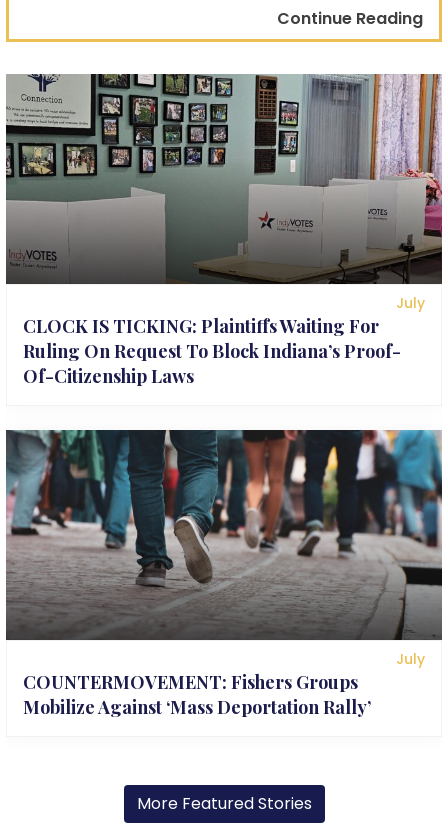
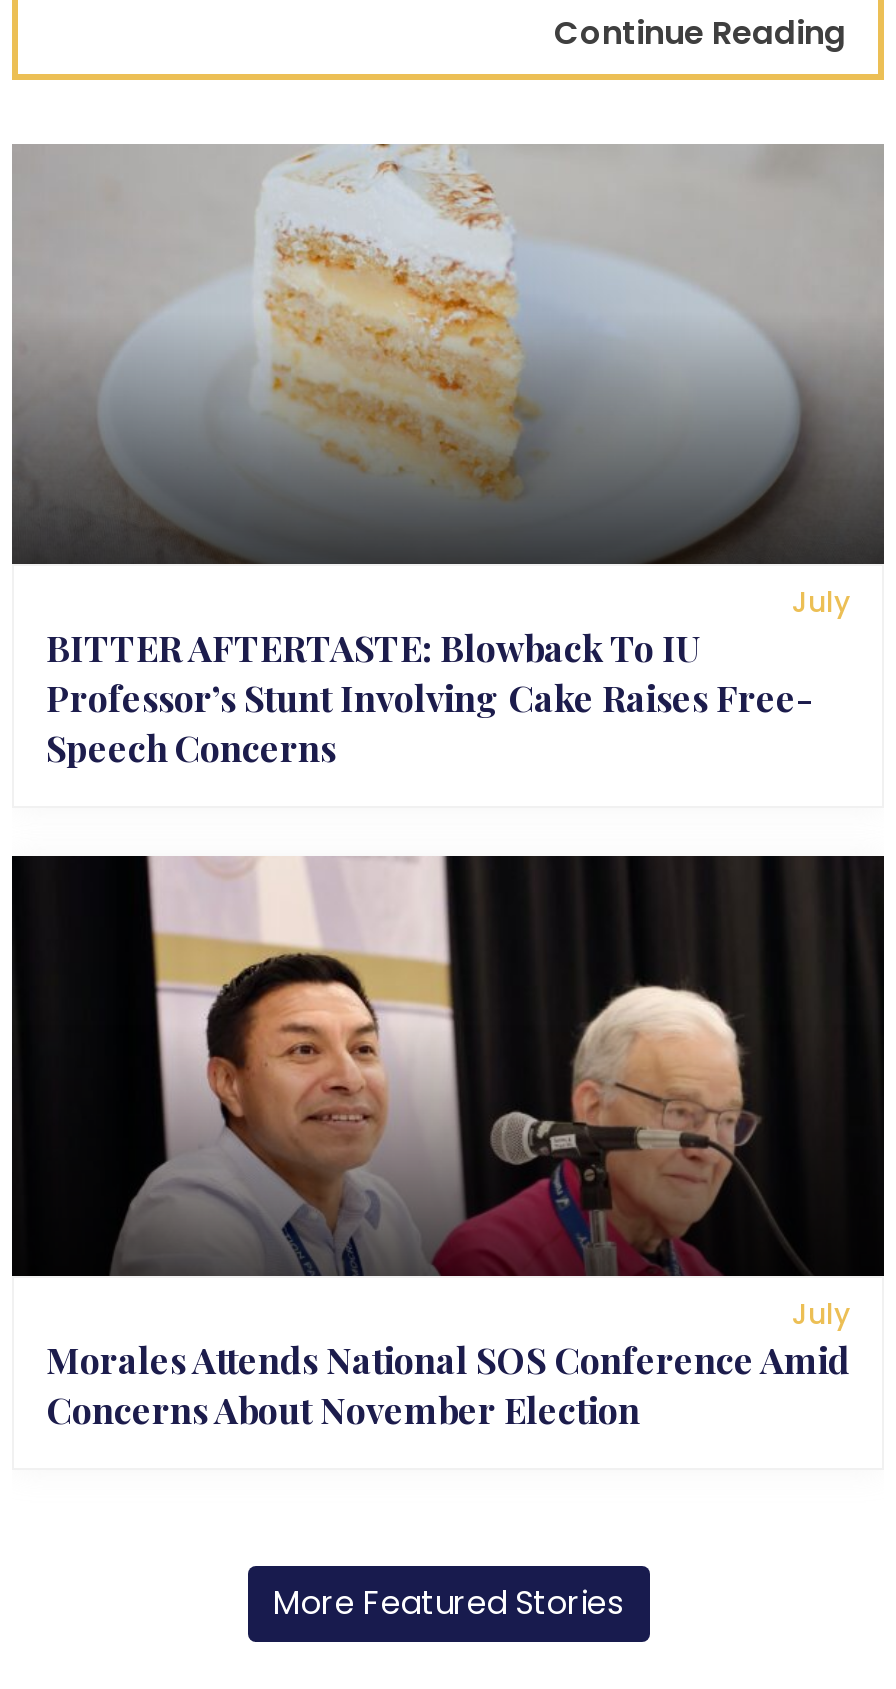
- [image]
- CLOCK IS TICKING: Plaintiffs Waiting For
- Ruling On Request To Block Indiana’s Proof-
- Of-Citizenship Laws
+ [image]
+ BITTER AFTERTASTE: Blowback To IU
+ Professor’s Stunt Involving Cake Raises Free-
+ Speech Concerns

- [image]
- COUNTERMOVEMENT: Fishers Groups
- Mobilize Against ‘Mass Deportation Rally’
+ [image]
+ Morales Attends National SOS Conference Amid
+ Concerns About November Election
